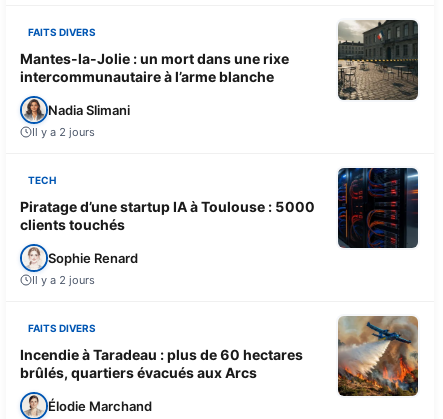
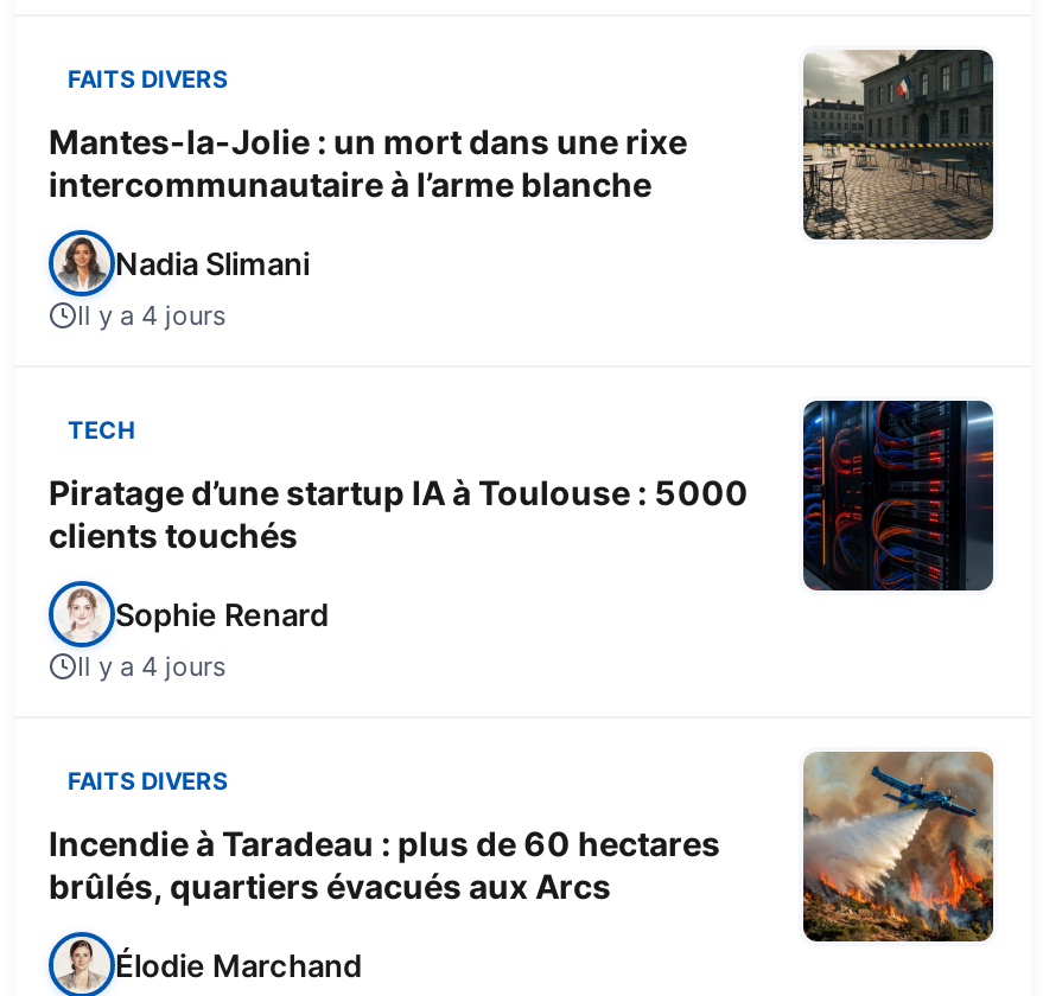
- Il y a 2 jours
+ Il y a 4 jours

- Il y a 2 jours
+ Il y a 4 jours
